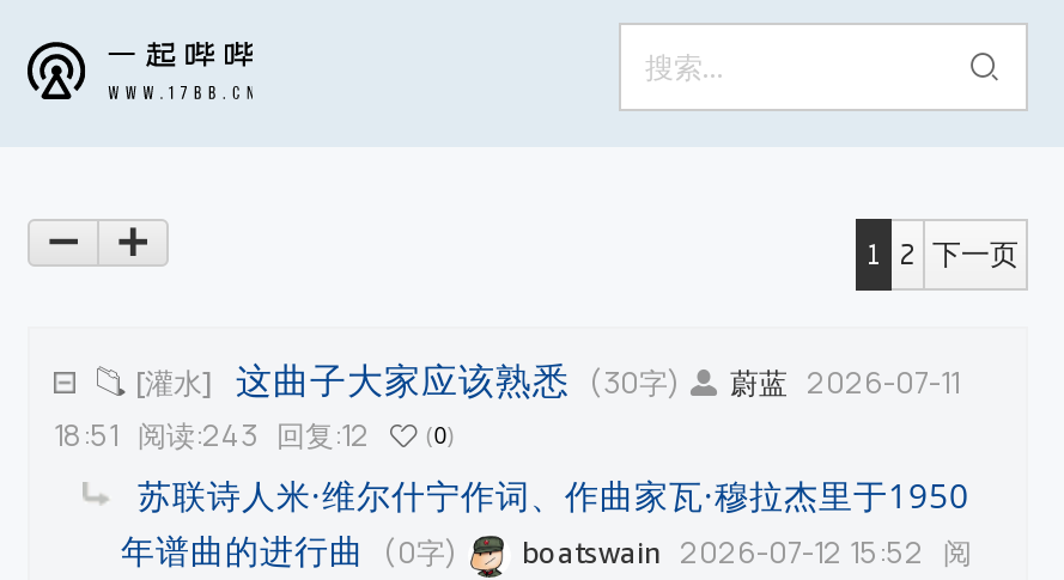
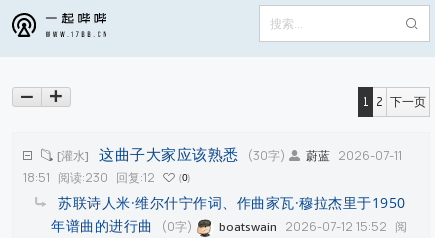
- 18:51 阅读:243 回复:12 0
+ 18:51 阅读:230 回复:12 0
